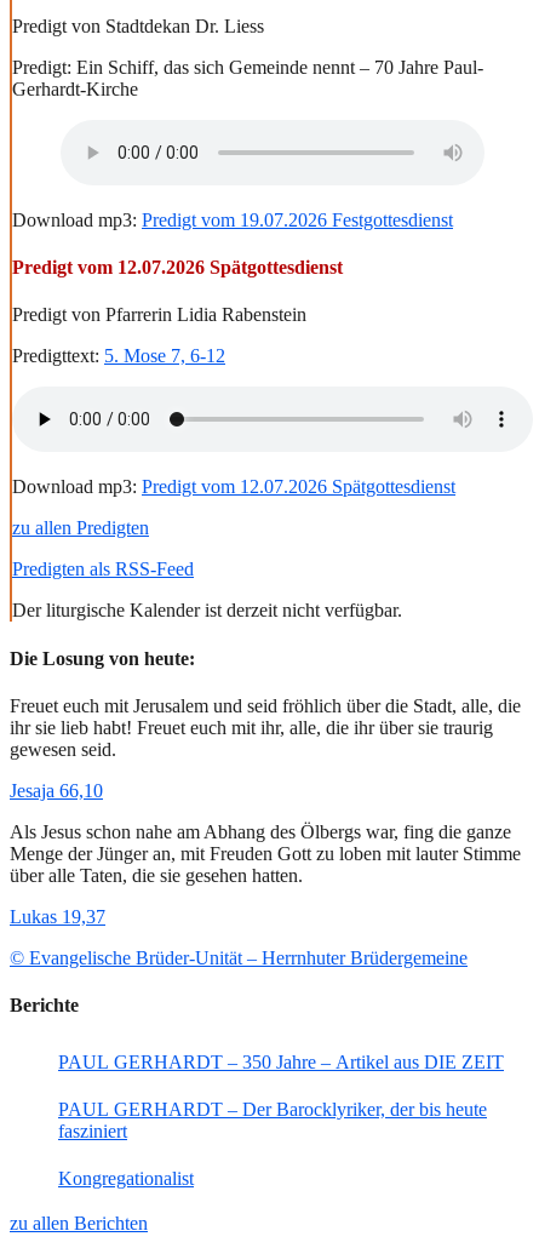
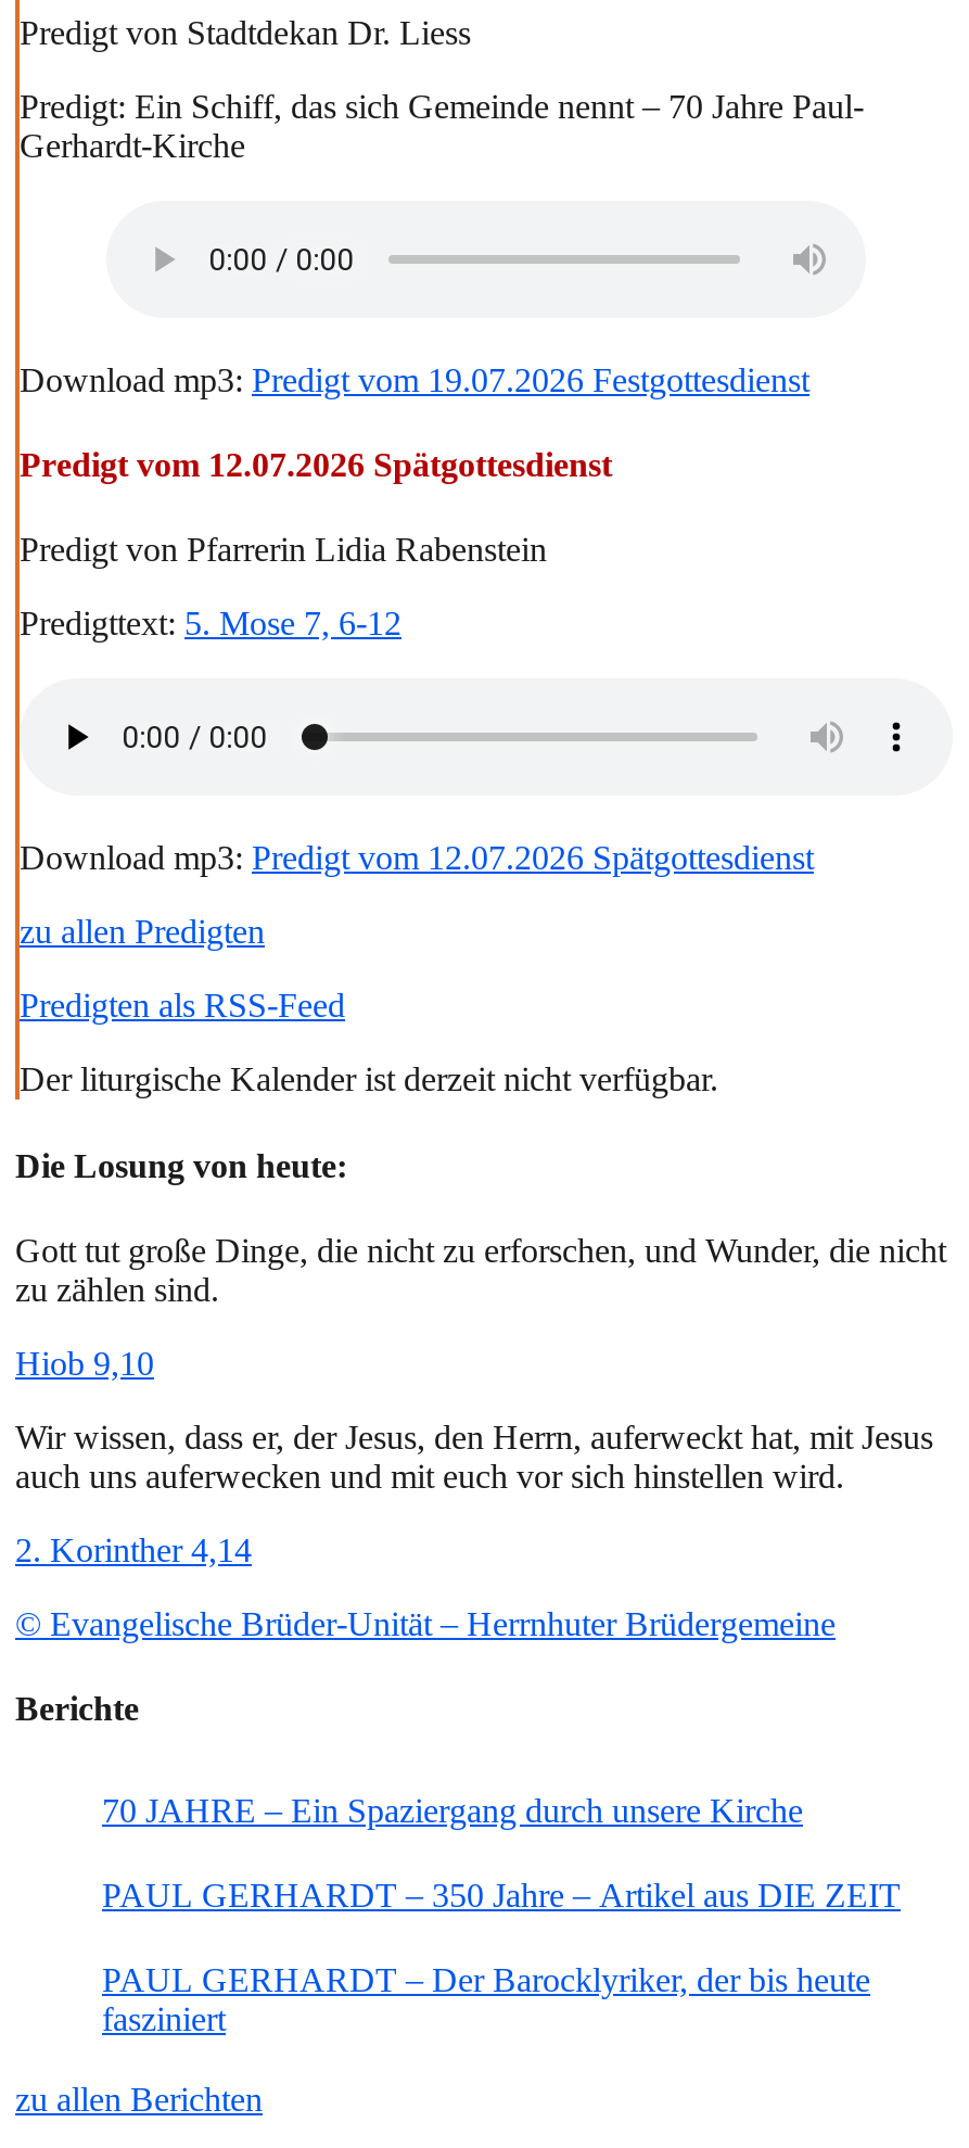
- Freuet euch mit Jerusalem und seid fröhlich über die Stadt, alle, die
- ihr sie lieb habt! Freuet euch mit ihr, alle, die ihr über sie traurig
- gewesen seid.
+ Gott tut große Dinge, die nicht zu erforschen, und Wunder, die nicht
+ zu zählen sind.

- Jesaja 66,10
+ Hiob 9,10

- Als Jesus schon nahe am Abhang des Ölbergs war, fing die ganze
- Menge der Jünger an, mit Freuden Gott zu loben mit lauter Stimme
- über alle Taten, die sie gesehen hatten.
+ Wir wissen, dass er, der Jesus, den Herrn, auferweckt hat, mit Jesus
+ auch uns auferwecken und mit euch vor sich hinstellen wird.

- Lukas 19,37
+ 2. Korinther 4,14

+ 70 JAHRE – Ein Spaziergang durch unsere Kirche

- Kongregationalist
